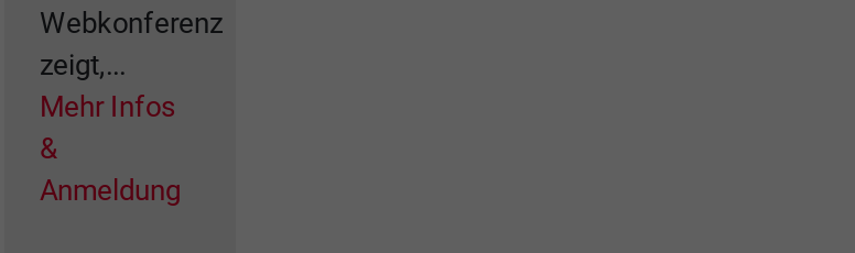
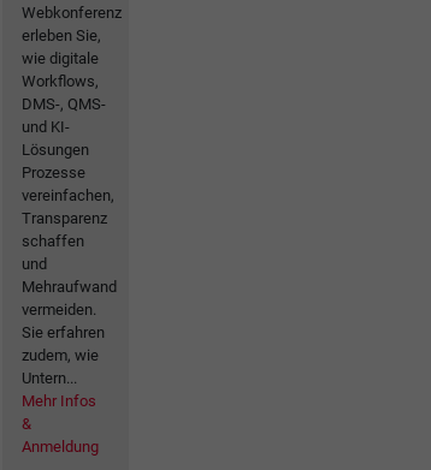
- zeigt,...
+ erleben Sie,
+ wie digitale
+ Workflows,
+ DMS-, QMS-
+ und KI-
+ Lösungen
+ Prozesse
+ vereinfachen,
+ Transparenz
+ schaffen
+ und
+ Mehraufwand
+ vermeiden.
+ Sie erfahren
+ zudem, wie
+ Untern...
